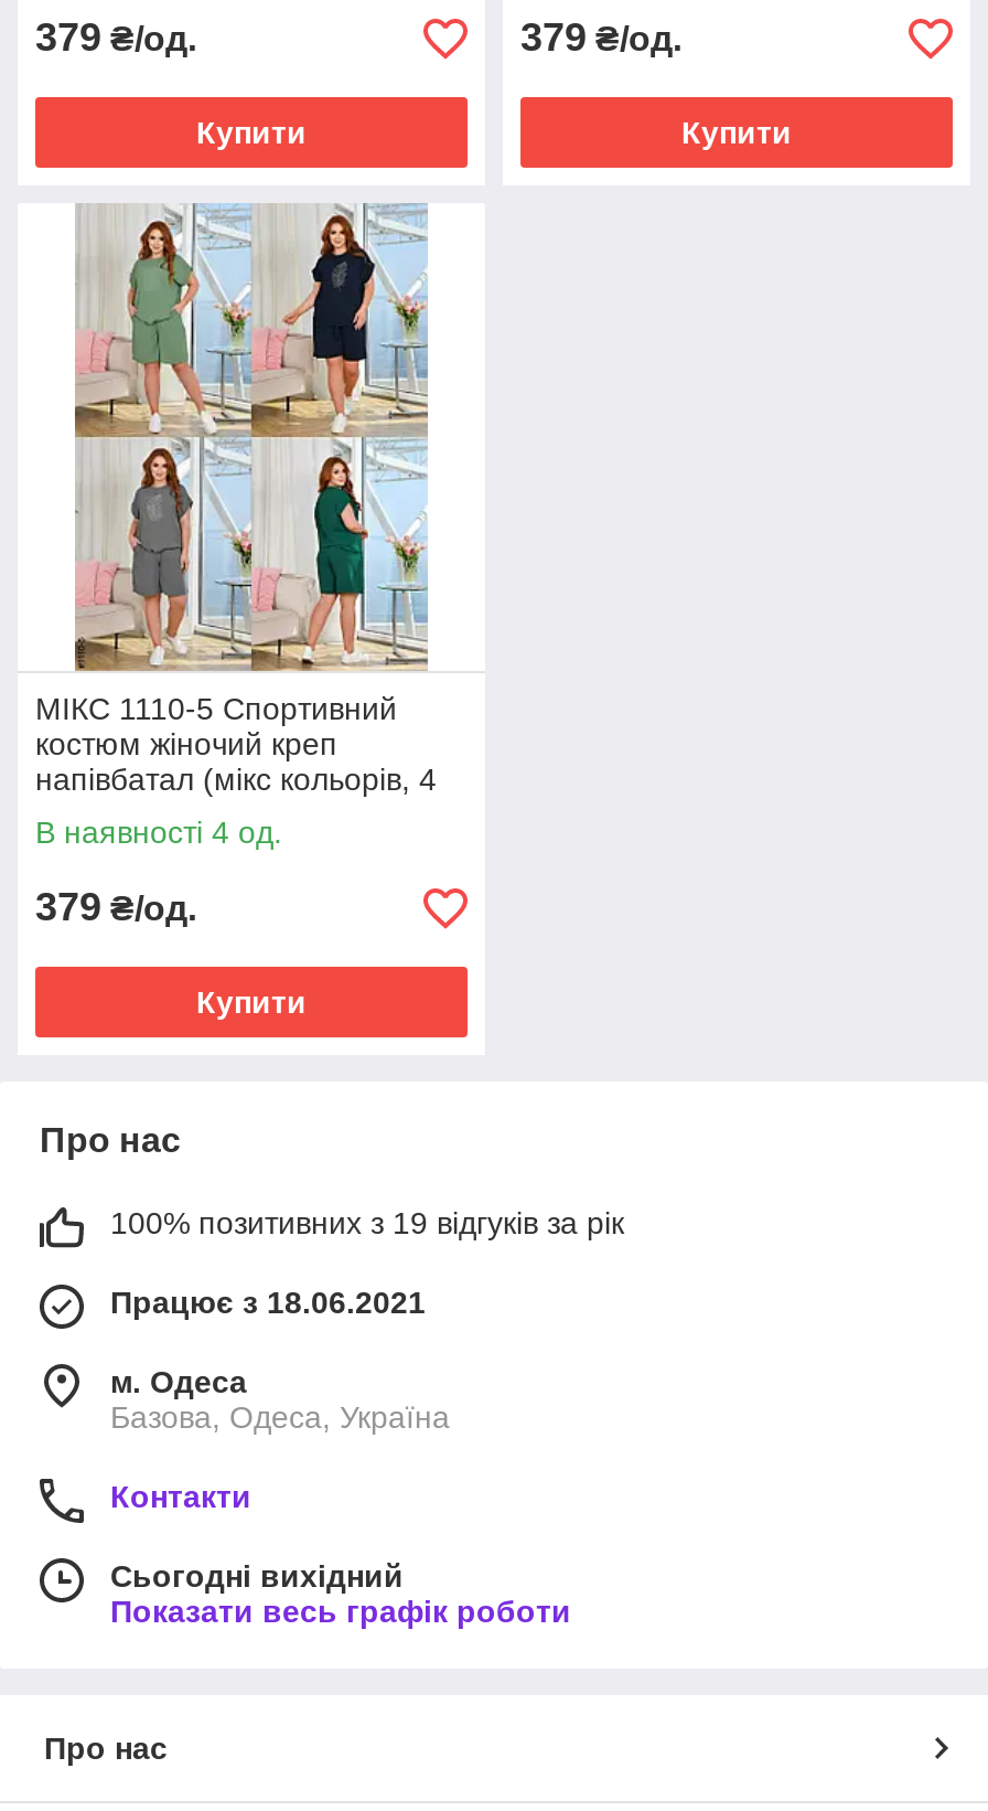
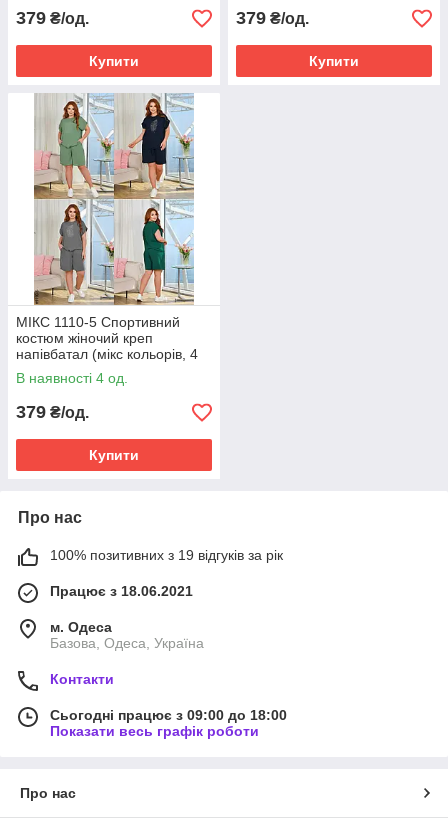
- Сьогодні вихідний
+ Сьогодні працює з 09:00 до 18:00
